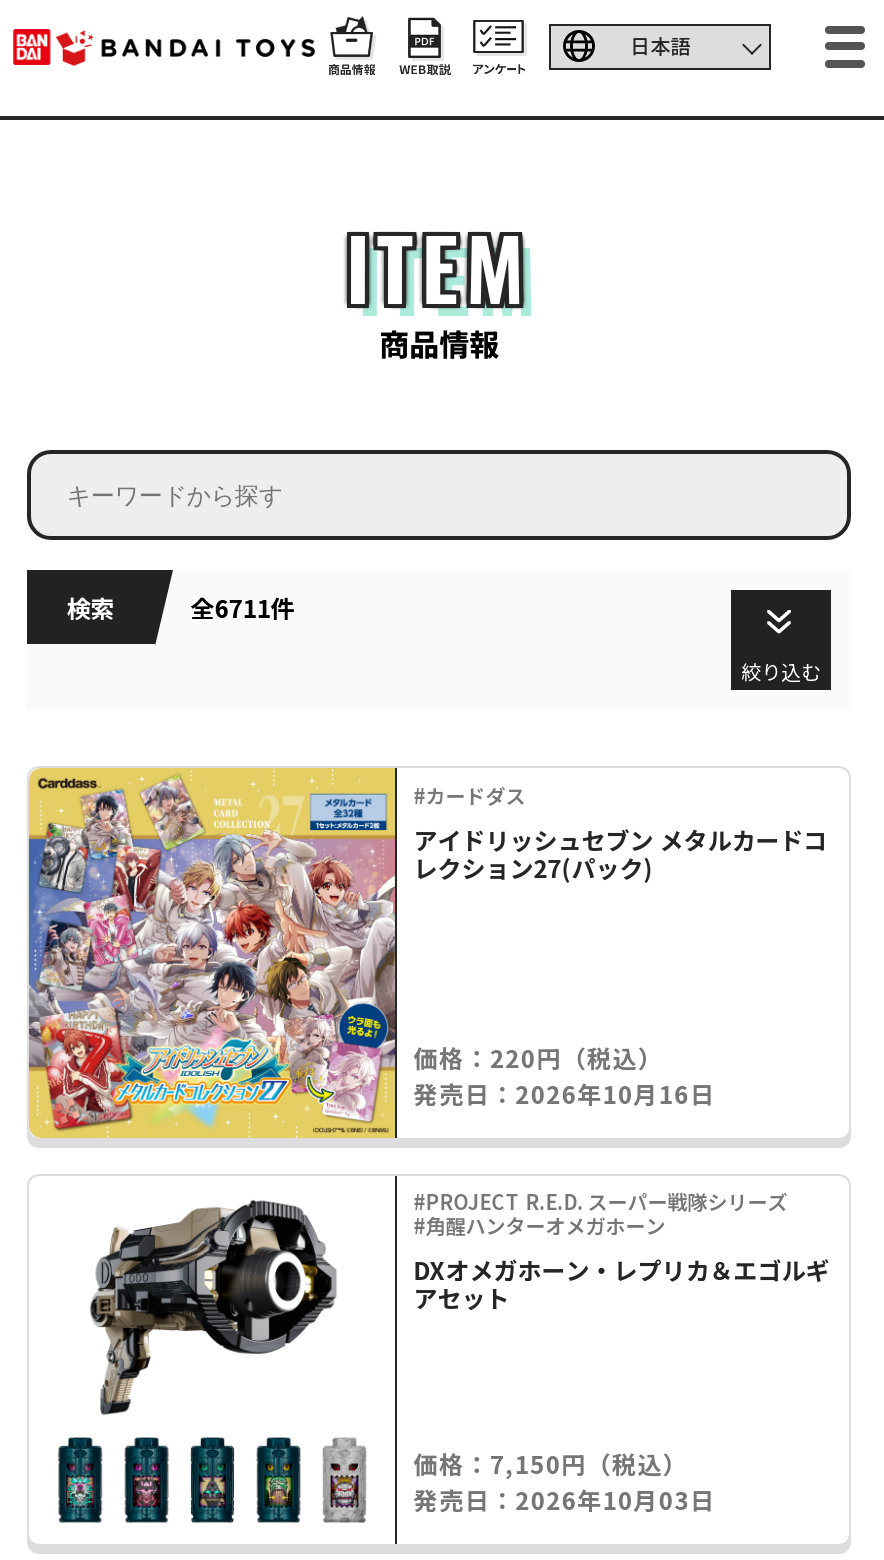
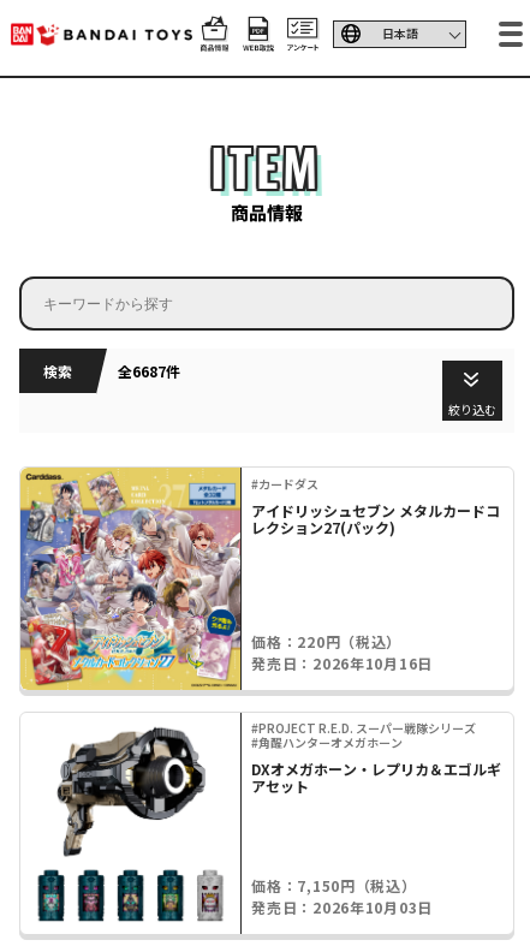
- 全6711件
+ 全6687件
